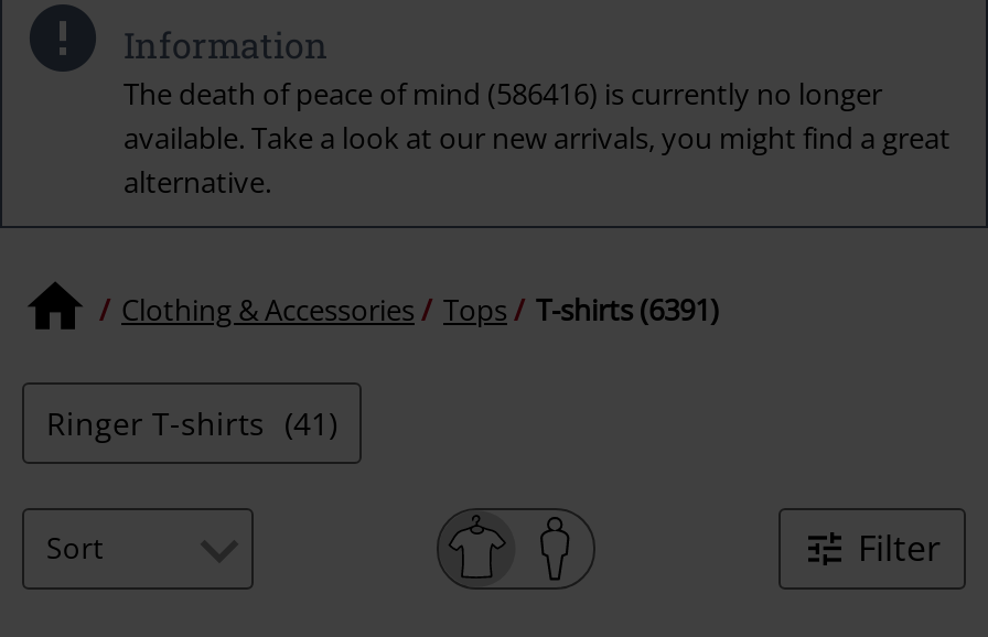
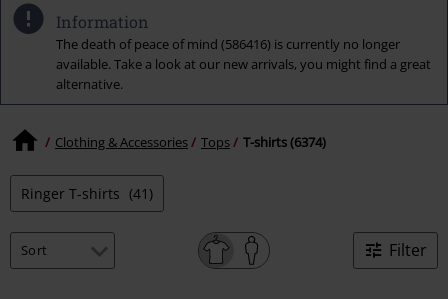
- Clothing & Accessories Tops T-shirts (6391)
+ Clothing & Accessories Tops T-shirts (6374)
